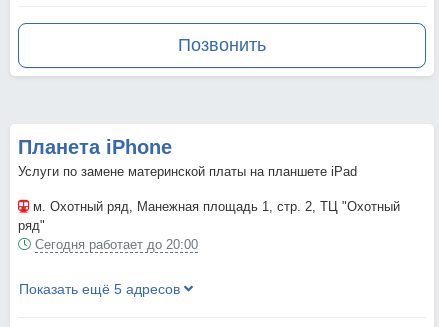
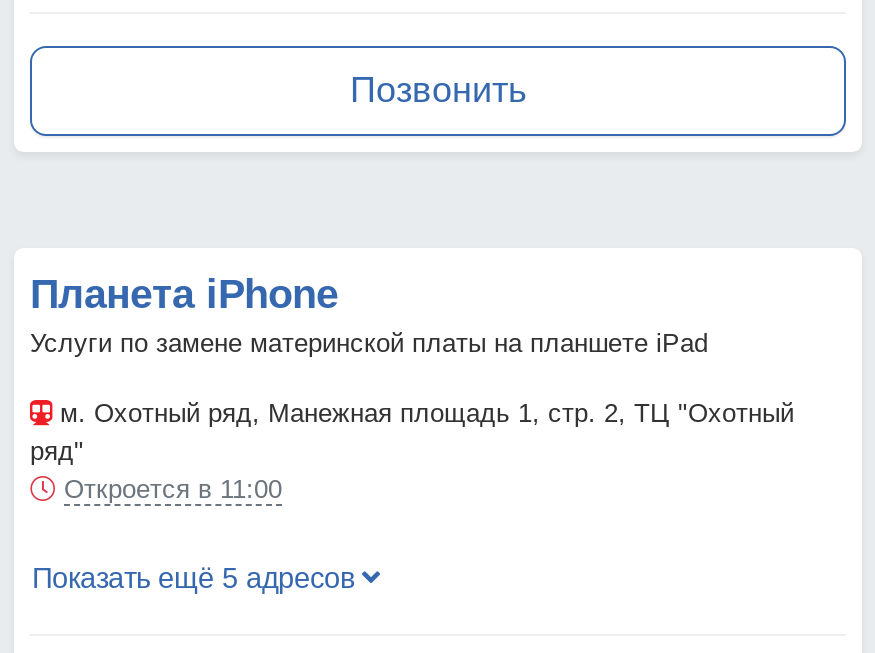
- Сегодня работает до 20:00
+ Откроется в 11:00
